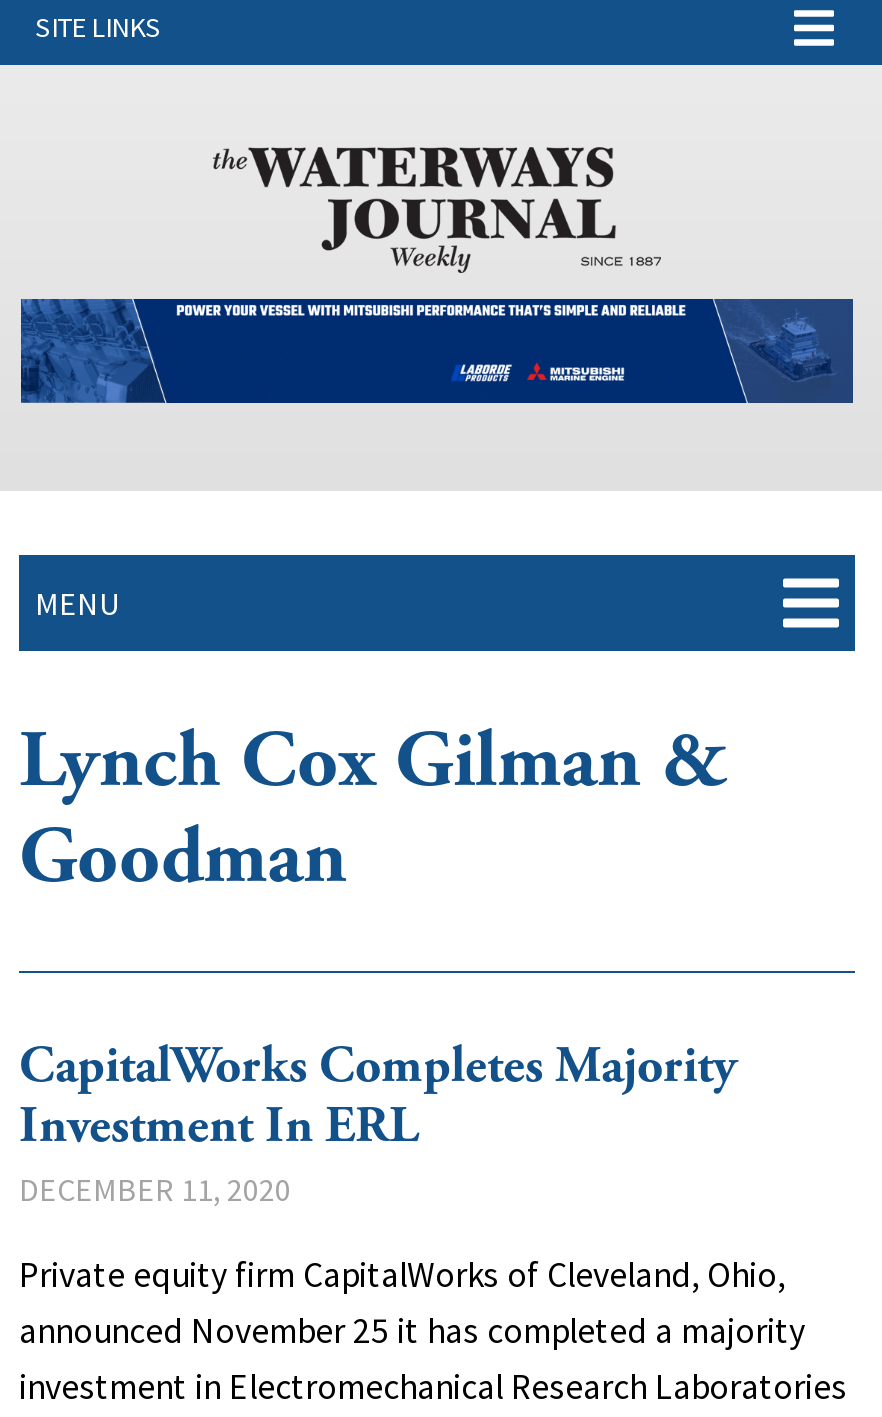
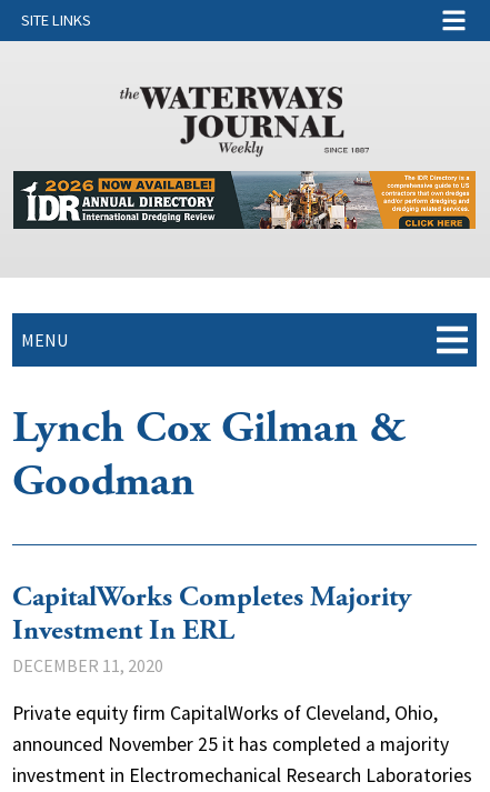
- [image]
+ [image]
